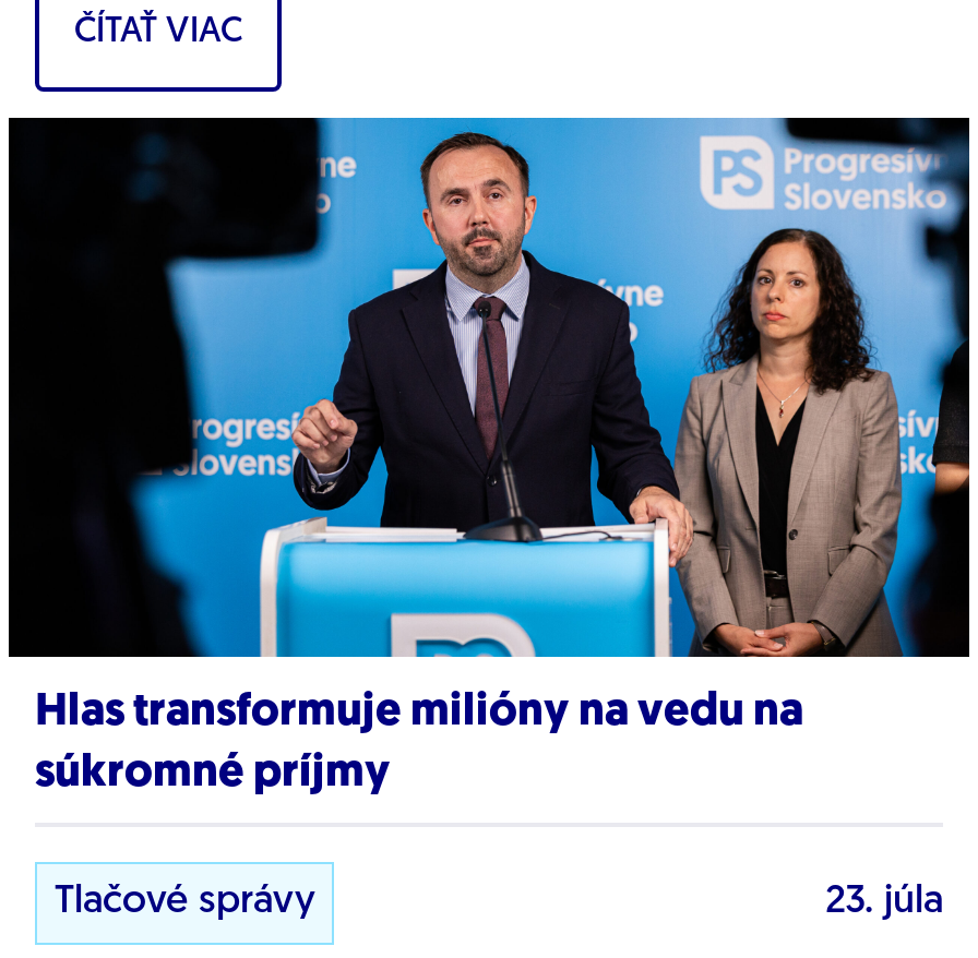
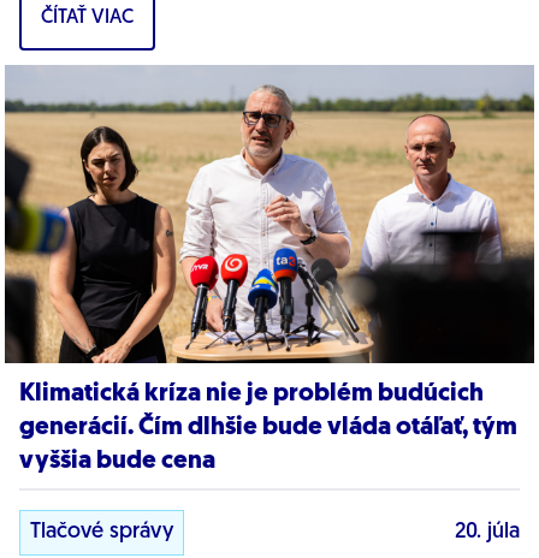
- [image]
- Hlas transformuje milióny na vedu na
- súkromné príjmy
+ [image]
+ Klimatická kríza nie je problém budúcich
+ generácií. Čím dlhšie bude vláda otáľať, tým
+ vyššia bude cena

- 23. júla
+ 20. júla
